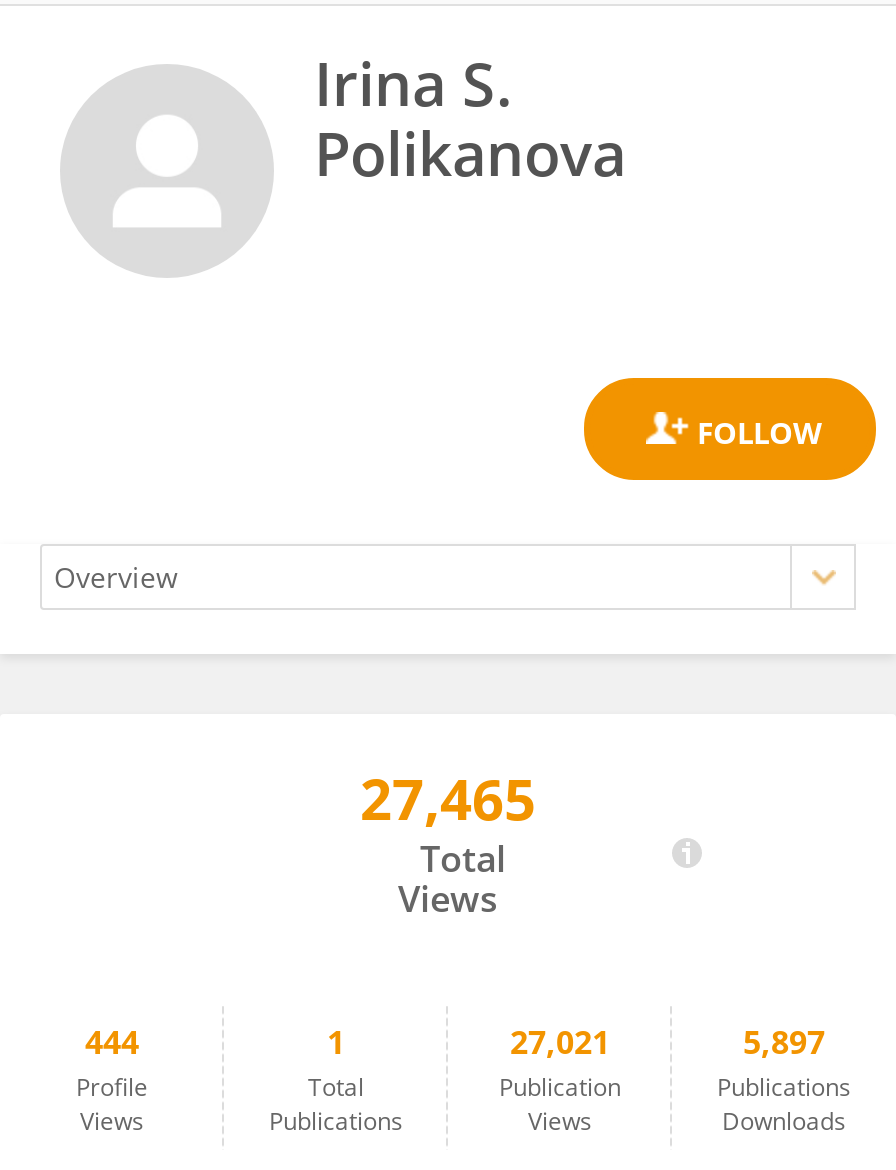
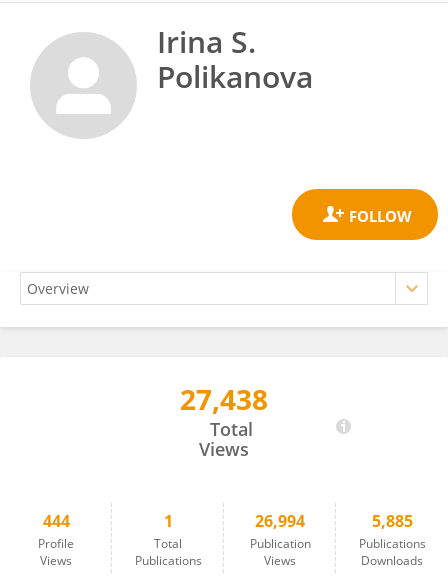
- 27,465
+ 27,438

- 27,021
+ 26,994

- 5,897
+ 5,885
